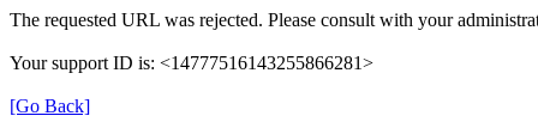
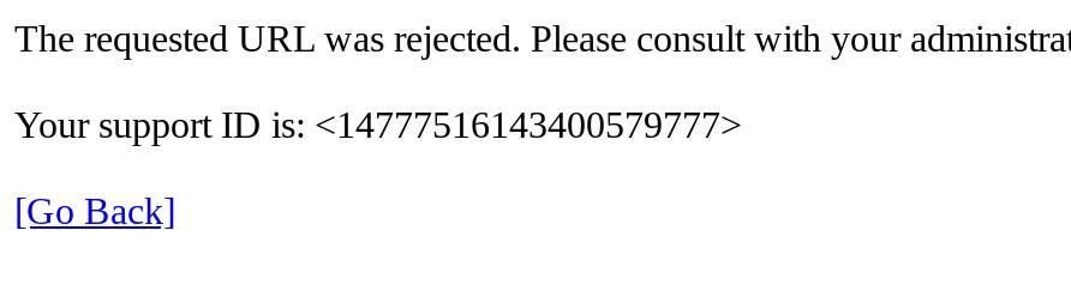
- Your support ID is: <14777516143255866281>
+ Your support ID is: <14777516143400579777>
